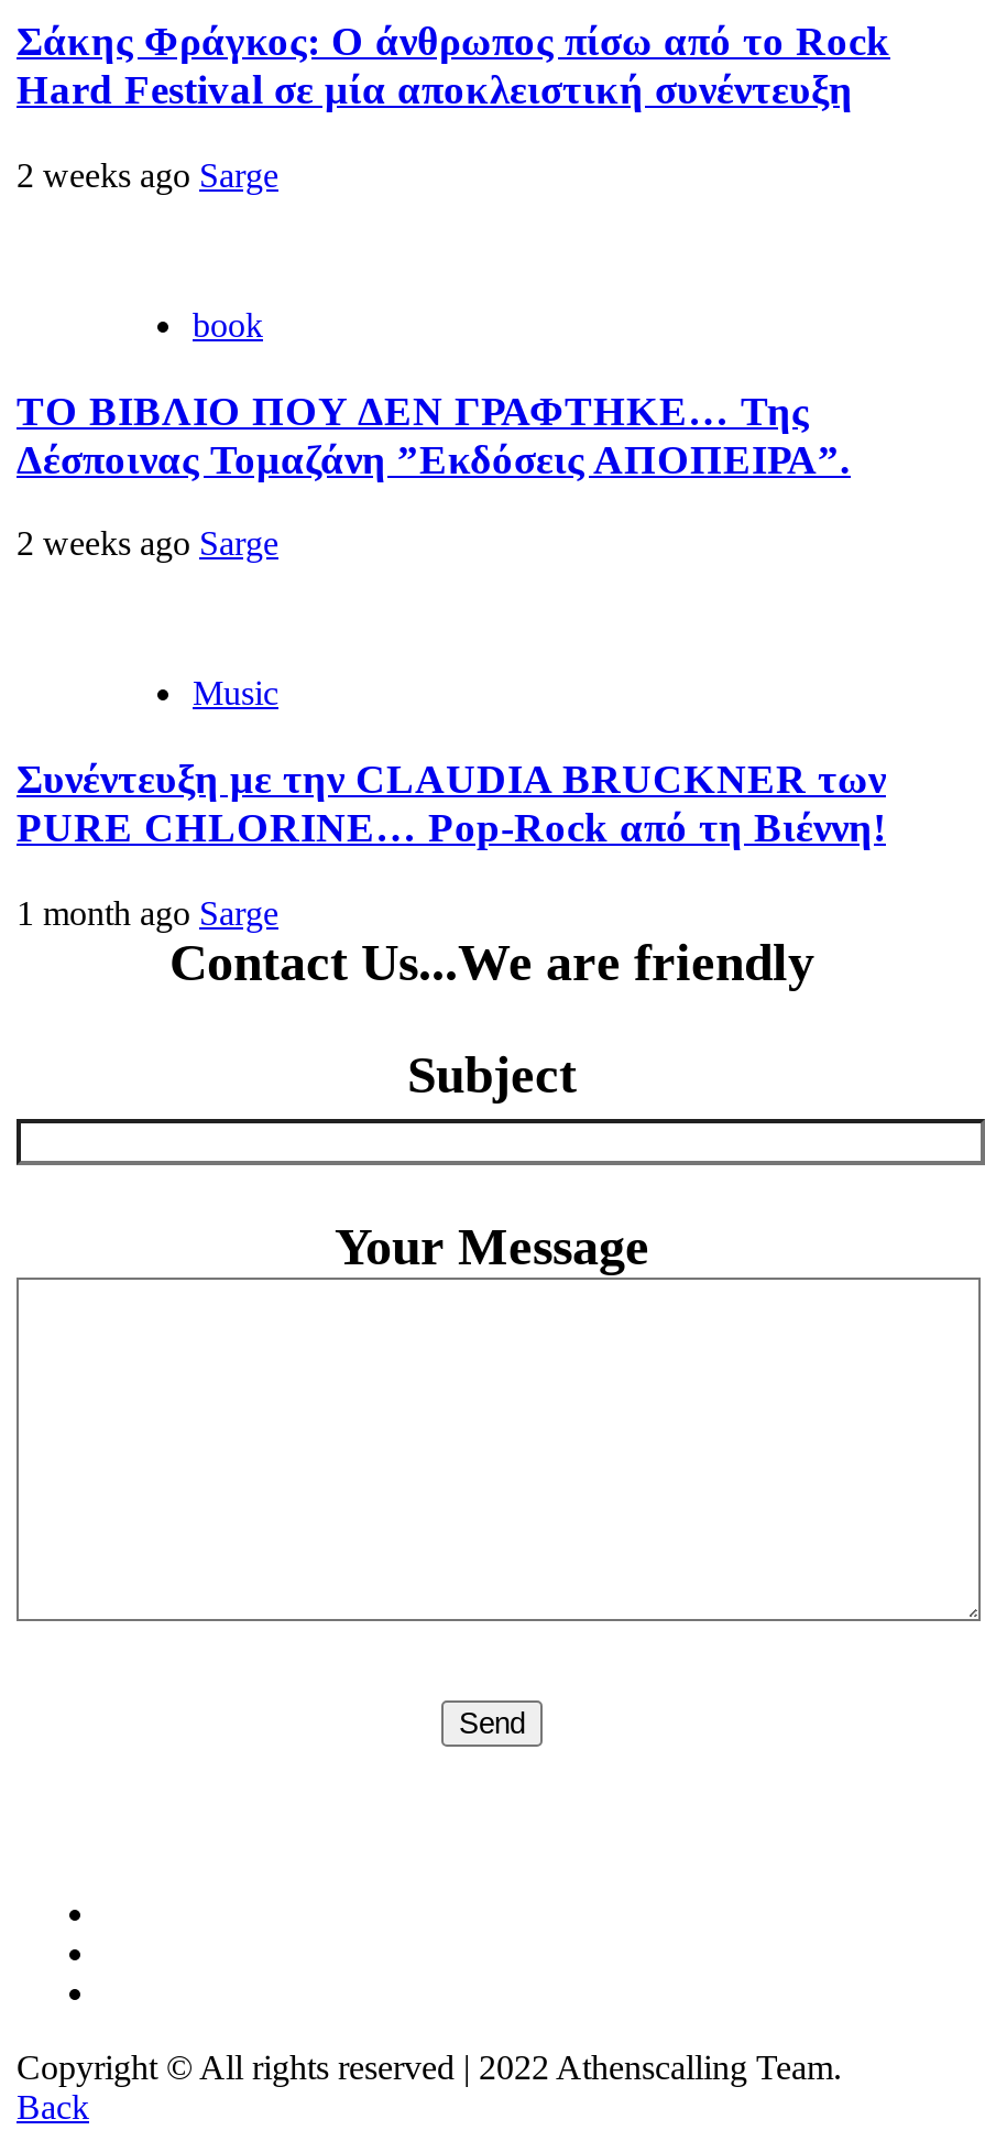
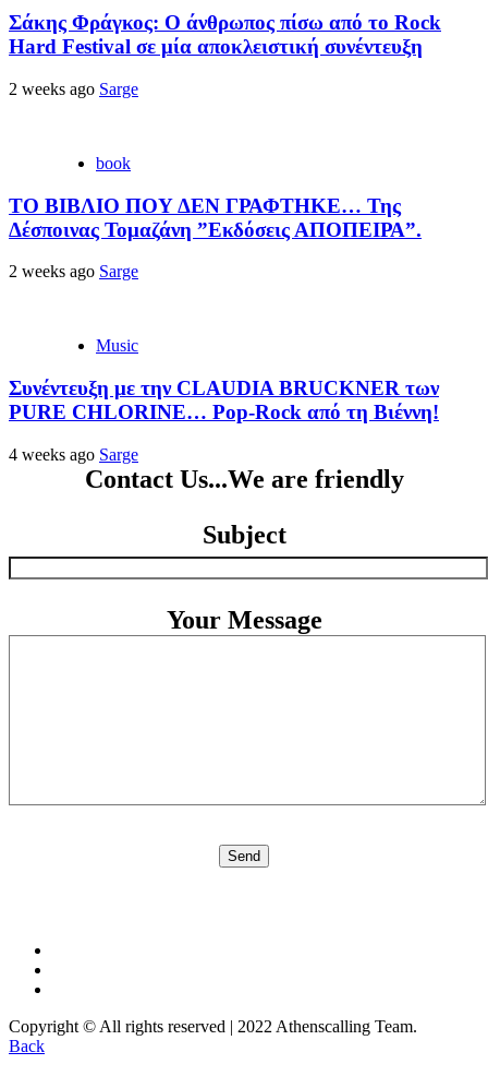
- 1 month ago Sarge
+ 4 weeks ago Sarge
